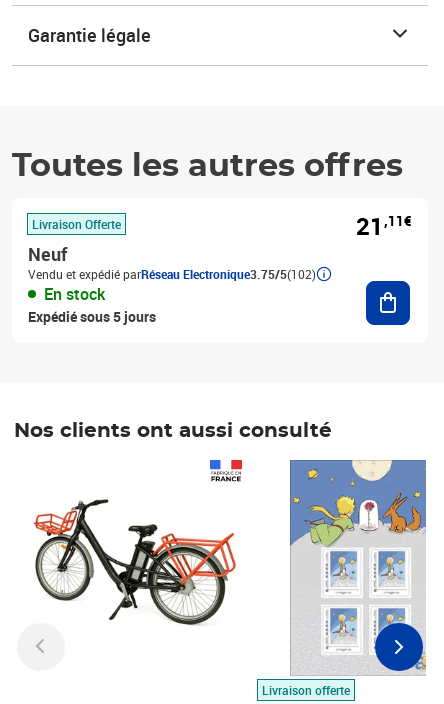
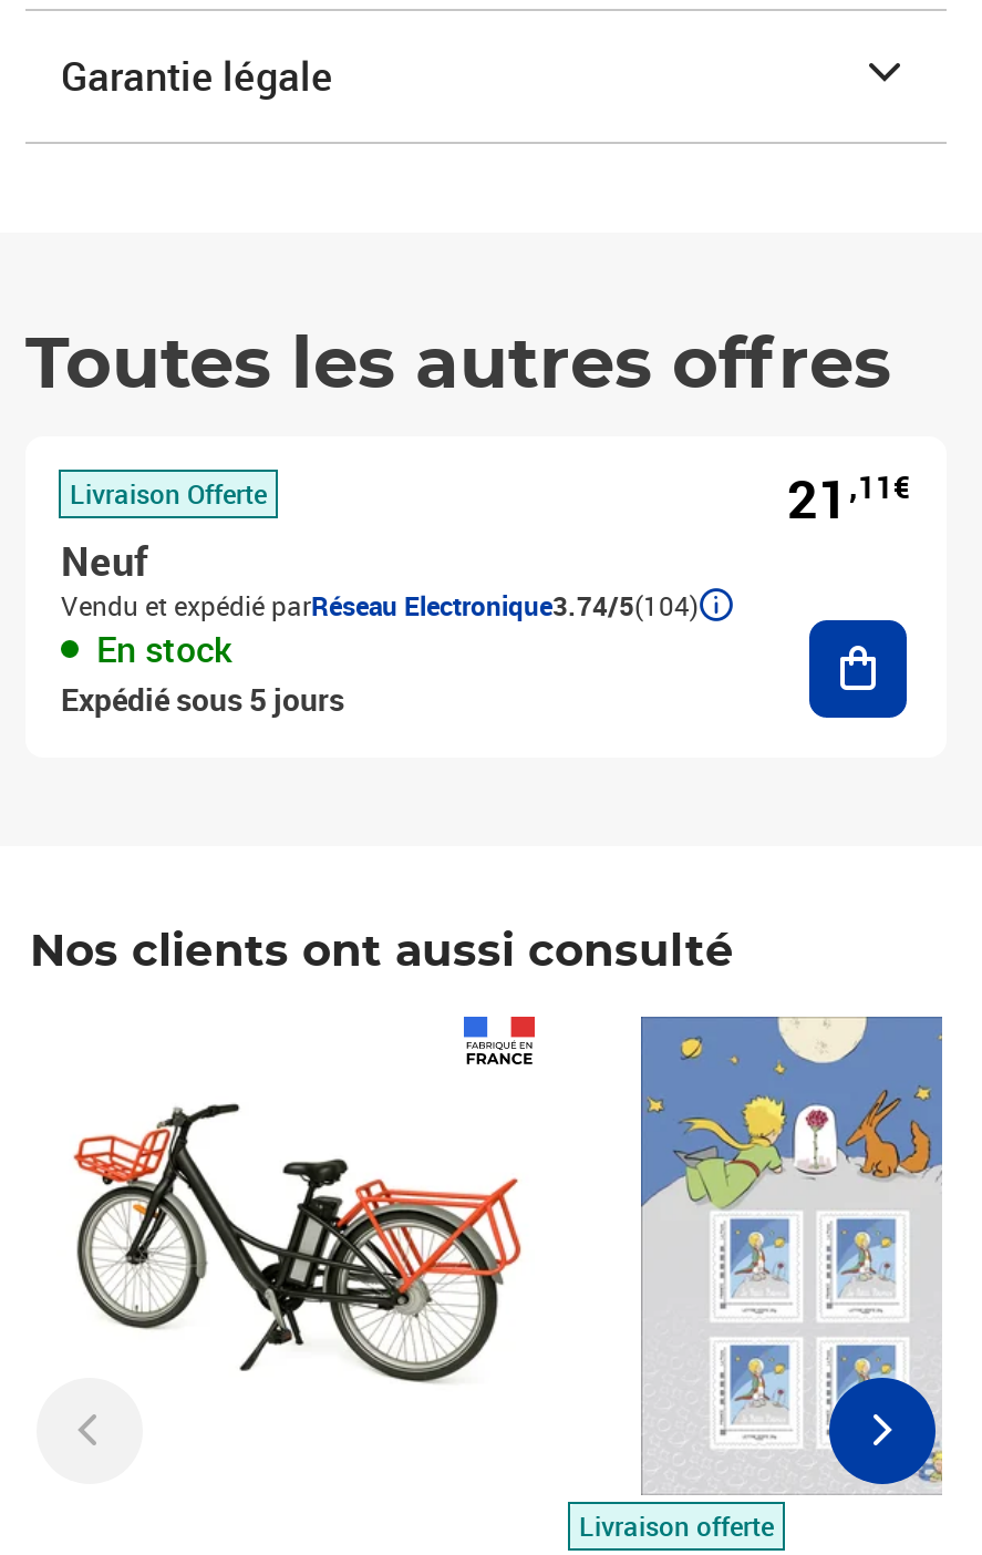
- Vendu et expédié parRéseau Electronique3.75/5(102)
+ Vendu et expédié parRéseau Electronique3.74/5(104)
